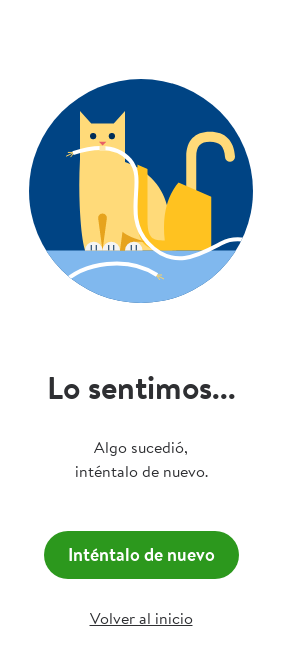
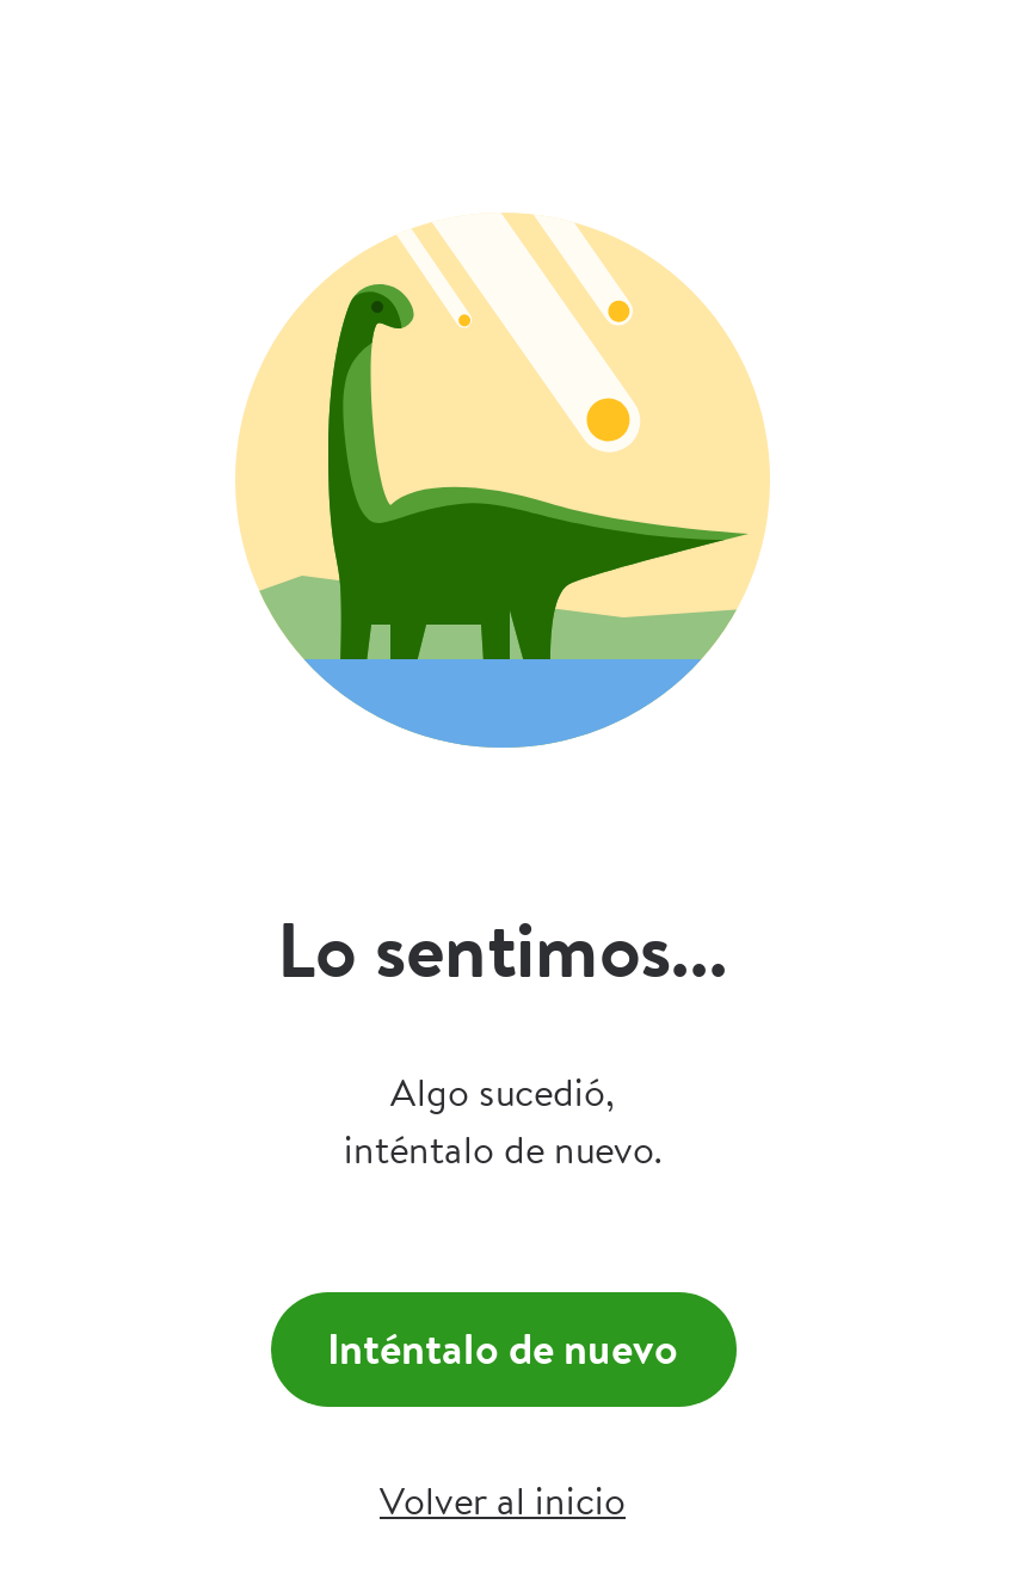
- [image]
+ [image]
